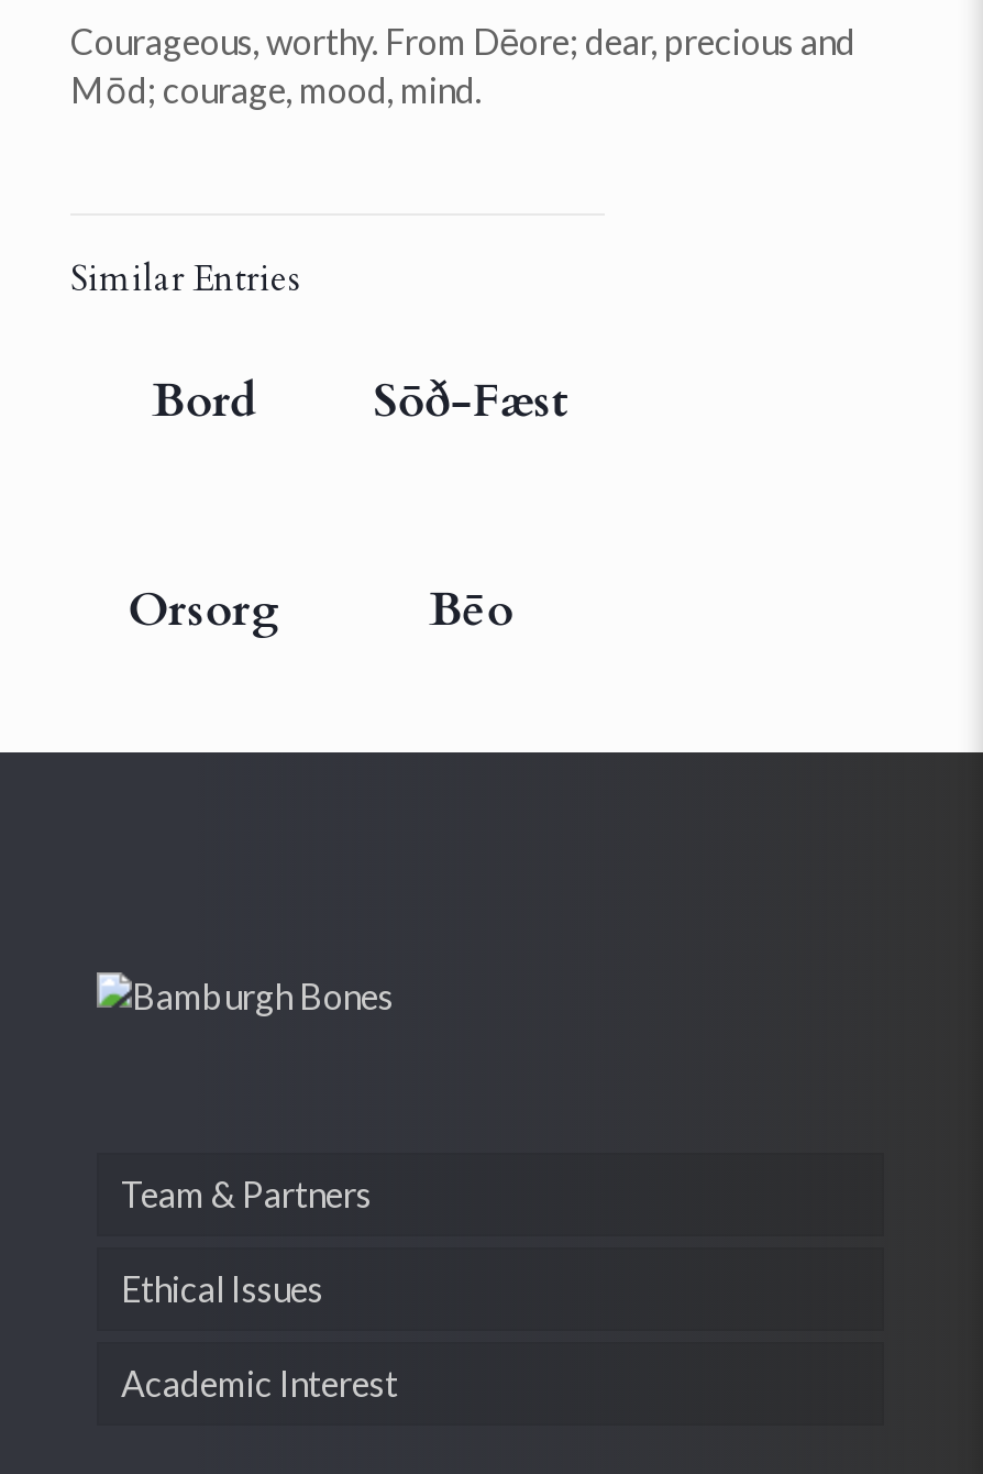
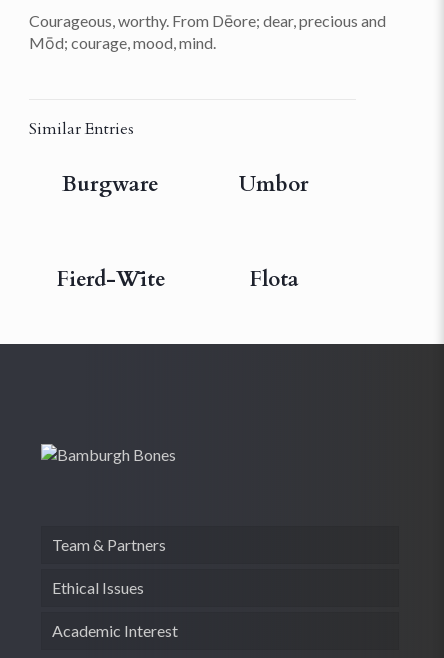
- Bord
- Sōð-Fæst
+ Burgware
+ Umbor

- Orsorg
- Bēo
+ Fierd-Wīte
+ Flota
